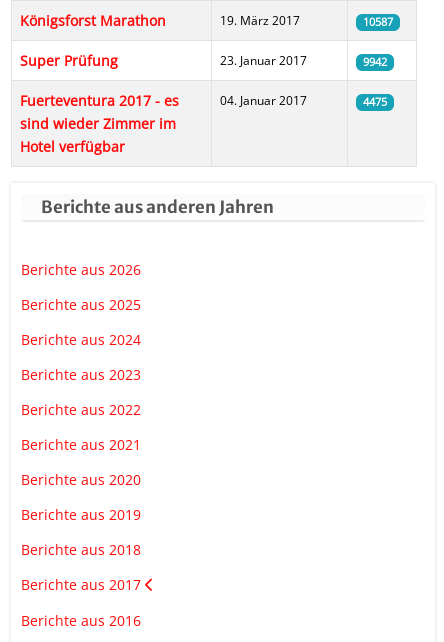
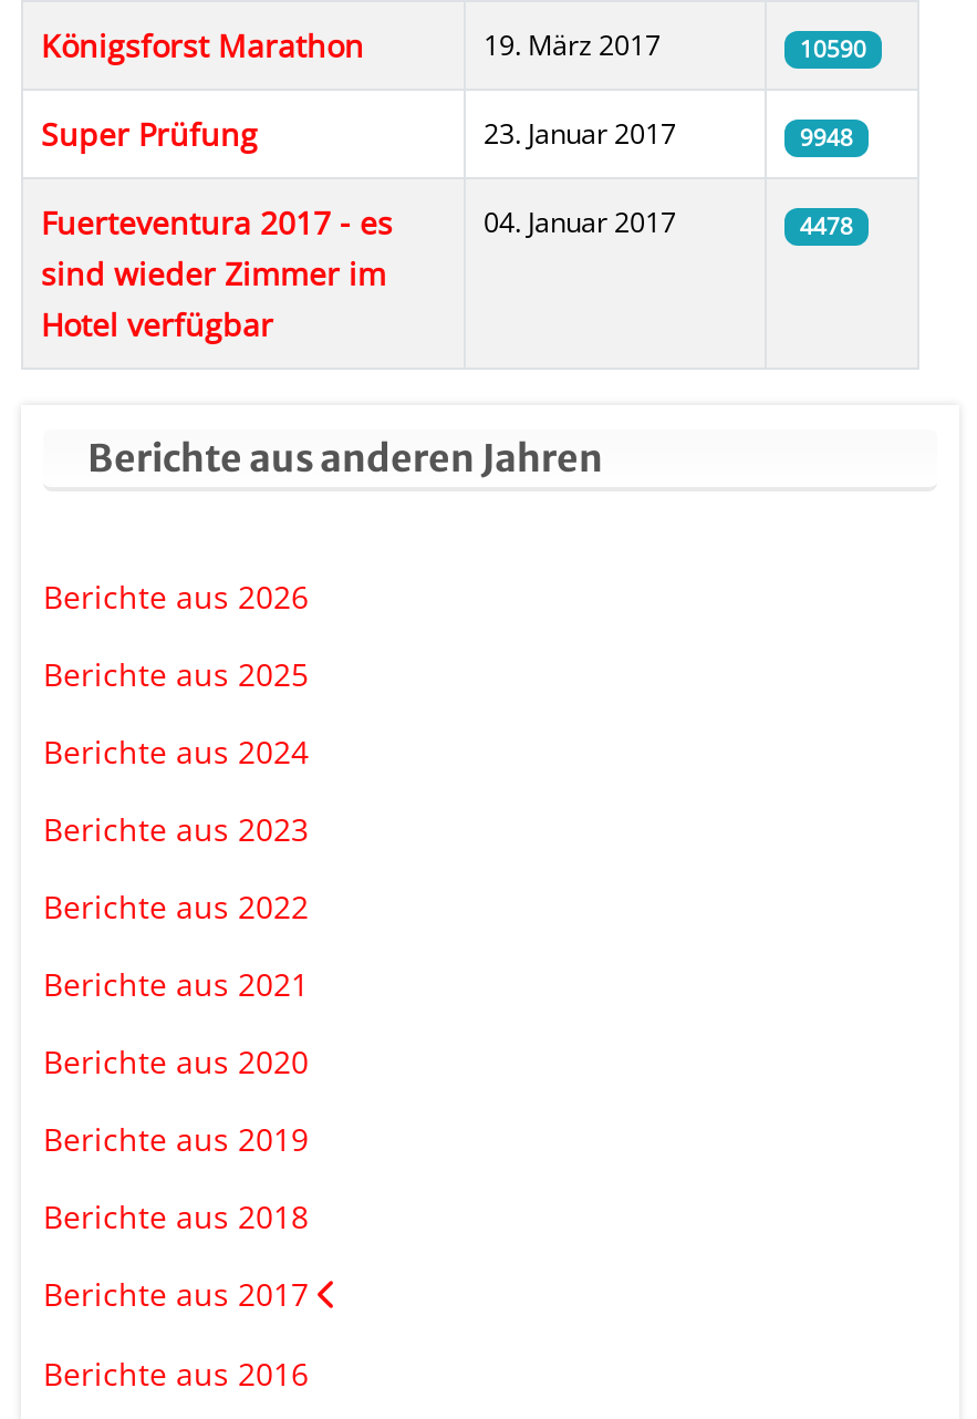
- 10587
+ 10590

- 9942
+ 9948

- 4475
+ 4478
